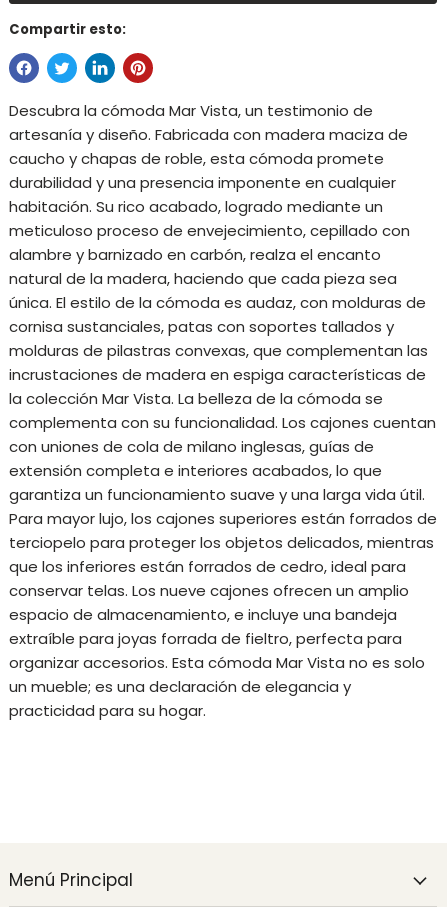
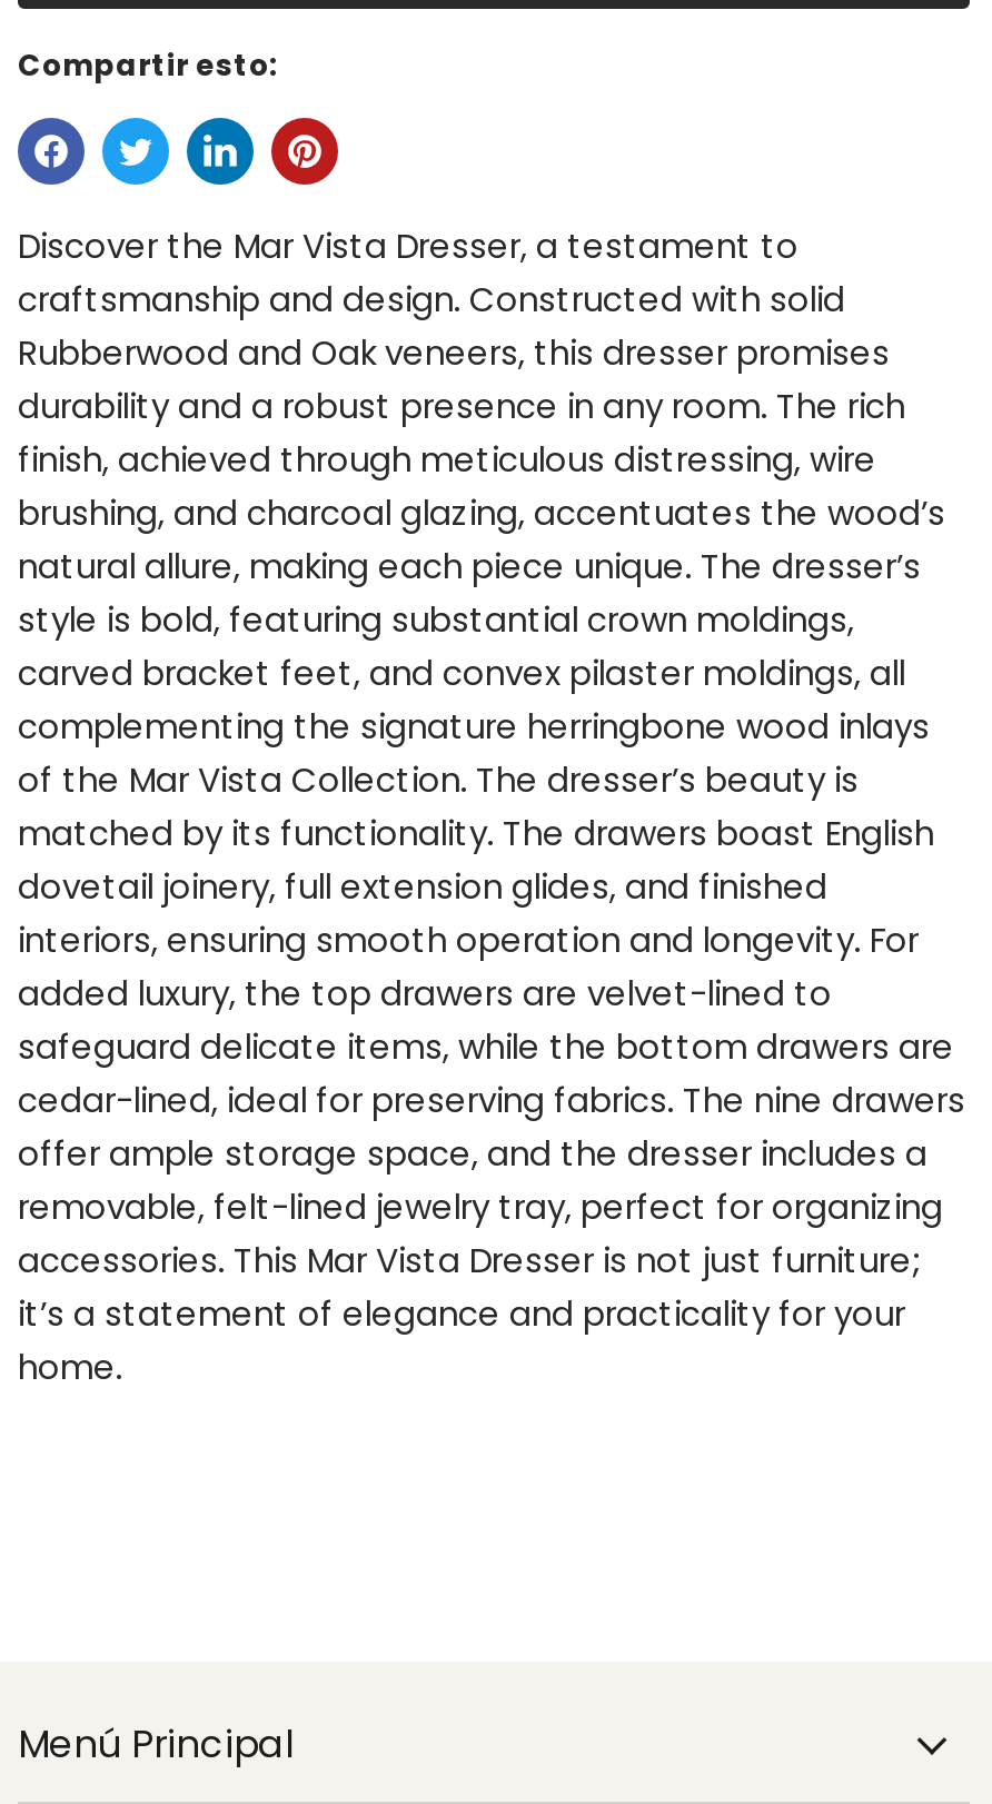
- Descubra la cómoda Mar Vista, un testimonio de
- artesanía y diseño. Fabricada con madera maciza de
- caucho y chapas de roble, esta cómoda promete
- durabilidad y una presencia imponente en cualquier
- habitación. Su rico acabado, logrado mediante un
- meticuloso proceso de envejecimiento, cepillado con
- alambre y barnizado en carbón, realza el encanto
- natural de la madera, haciendo que cada pieza sea
- única. El estilo de la cómoda es audaz, con molduras de
- cornisa sustanciales, patas con soportes tallados y
- molduras de pilastras convexas, que complementan las
- incrustaciones de madera en espiga características de
- la colección Mar Vista. La belleza de la cómoda se
- complementa con su funcionalidad. Los cajones cuentan
- con uniones de cola de milano inglesas, guías de
- extensión completa e interiores acabados, lo que
- garantiza un funcionamiento suave y una larga vida útil.
- Para mayor lujo, los cajones superiores están forrados de
- terciopelo para proteger los objetos delicados, mientras
- que los inferiores están forrados de cedro, ideal para
- conservar telas. Los nueve cajones ofrecen un amplio
- espacio de almacenamiento, e incluye una bandeja
- extraíble para joyas forrada de fieltro, perfecta para
- organizar accesorios. Esta cómoda Mar Vista no es solo
- un mueble; es una declaración de elegancia y
- practicidad para su hogar.
+ Discover the Mar Vista Dresser, a testament to
+ craftsmanship and design. Constructed with solid
+ Rubberwood and Oak veneers, this dresser promises
+ durability and a robust presence in any room. The rich
+ finish, achieved through meticulous distressing, wire
+ brushing, and charcoal glazing, accentuates the wood’s
+ natural allure, making each piece unique. The dresser’s
+ style is bold, featuring substantial crown moldings,
+ carved bracket feet, and convex pilaster moldings, all
+ complementing the signature herringbone wood inlays
+ of the Mar Vista Collection. The dresser’s beauty is
+ matched by its functionality. The drawers boast English
+ dovetail joinery, full extension glides, and finished
+ interiors, ensuring smooth operation and longevity. For
+ added luxury, the top drawers are velvet-lined to
+ safeguard delicate items, while the bottom drawers are
+ cedar-lined, ideal for preserving fabrics. The nine drawers
+ offer ample storage space, and the dresser includes a
+ removable, felt-lined jewelry tray, perfect for organizing
+ accessories. This Mar Vista Dresser is not just furniture;
+ it’s a statement of elegance and practicality for your
+ home.
